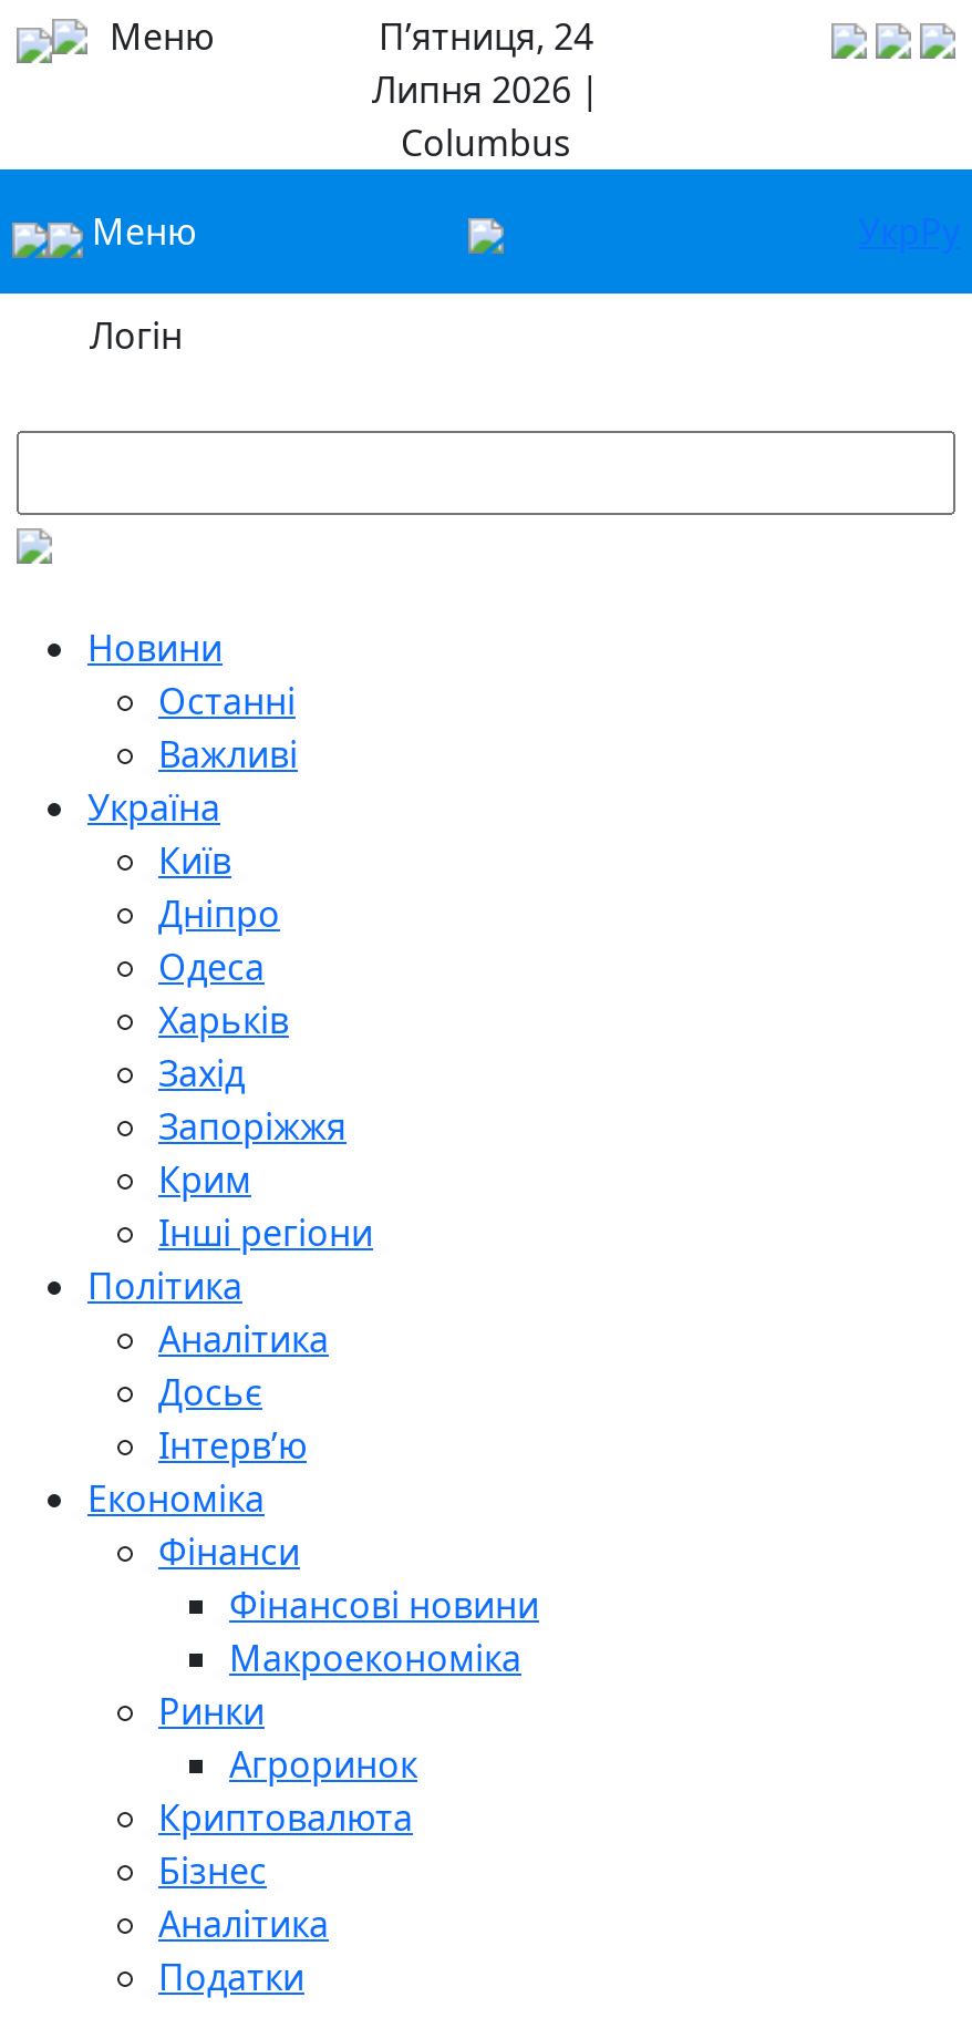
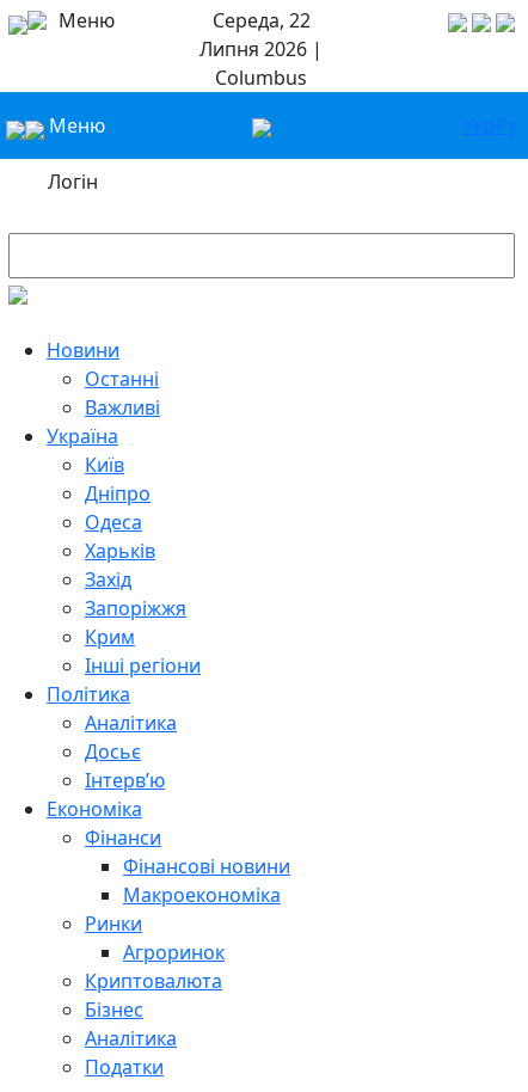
- П’ятниця, 24
+ Середа, 22
